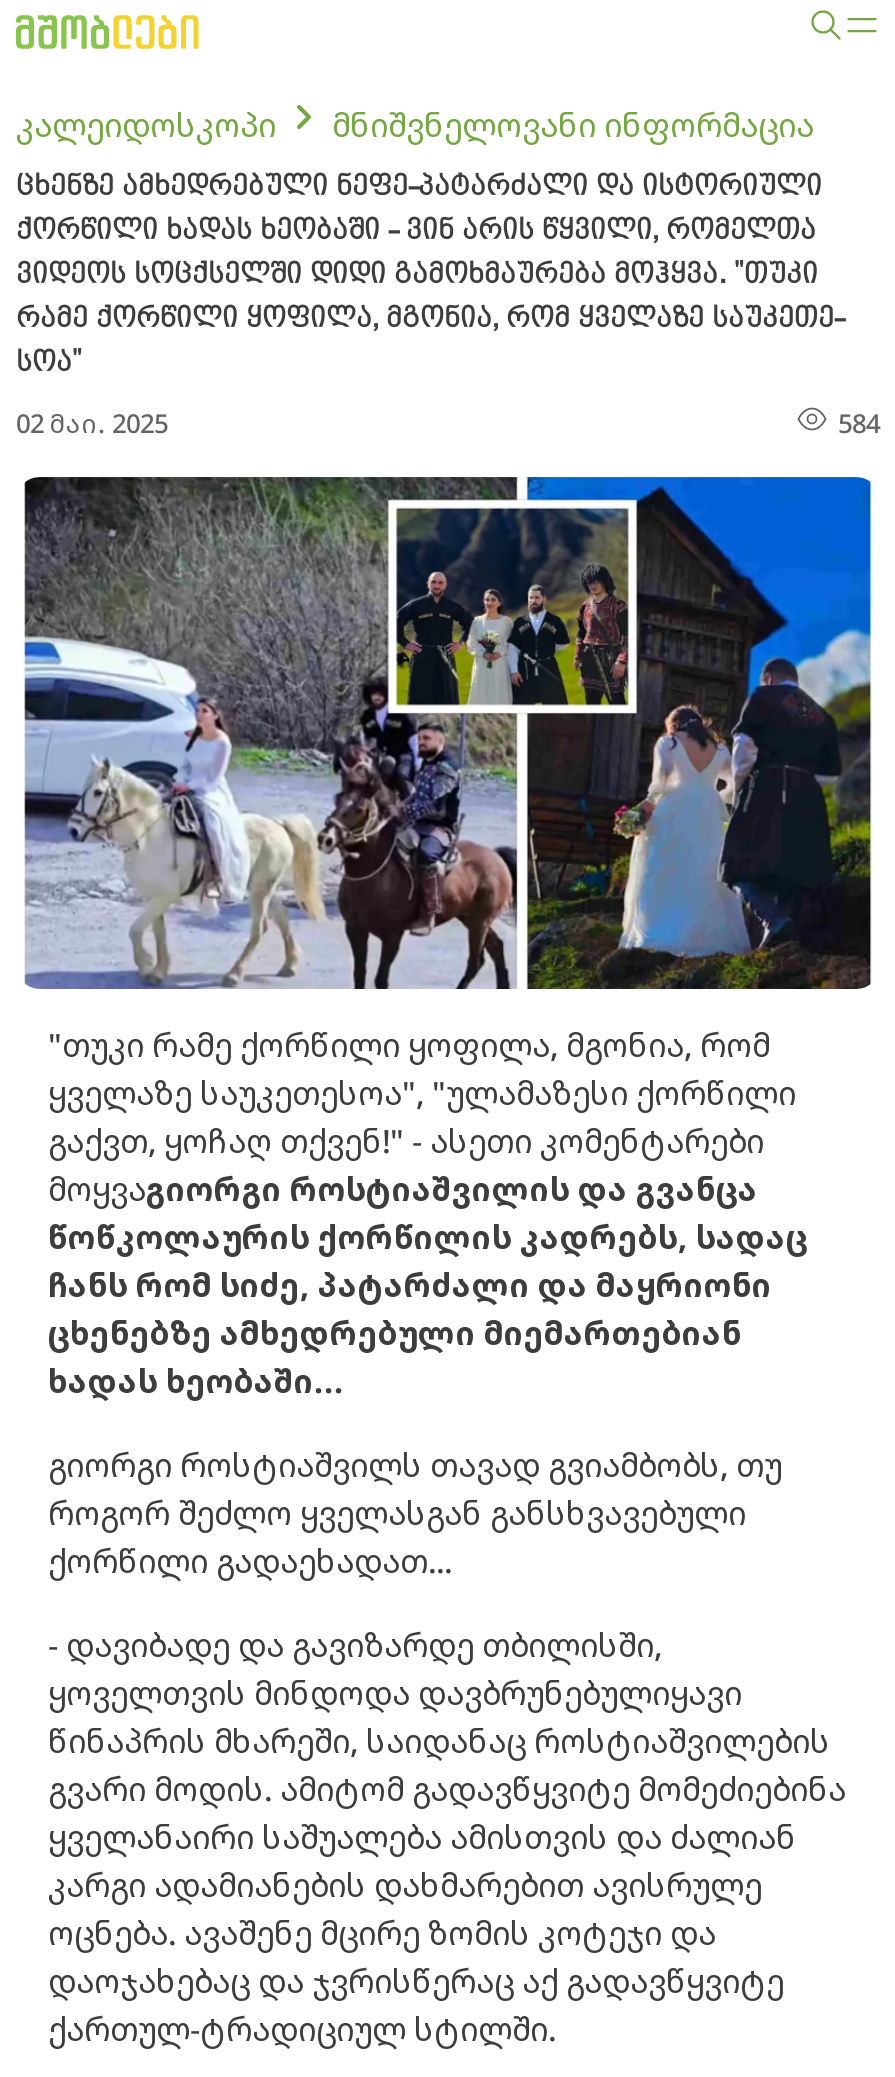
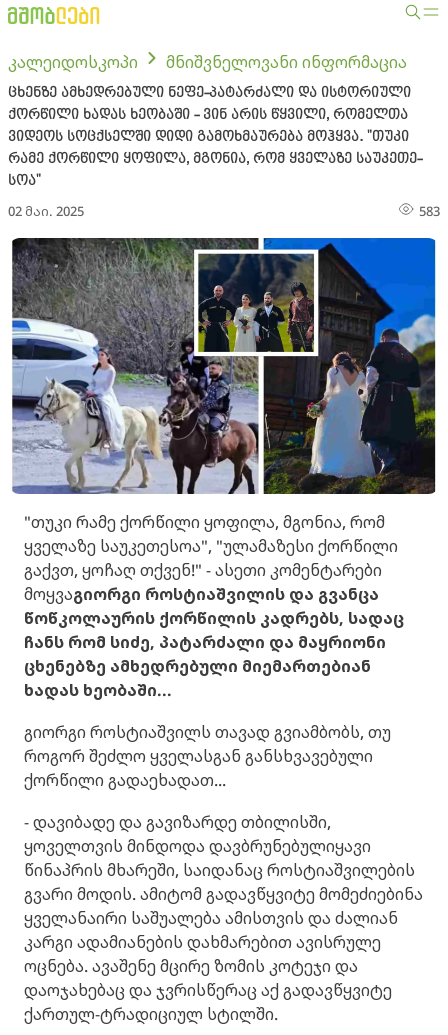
- 584
+ 583
